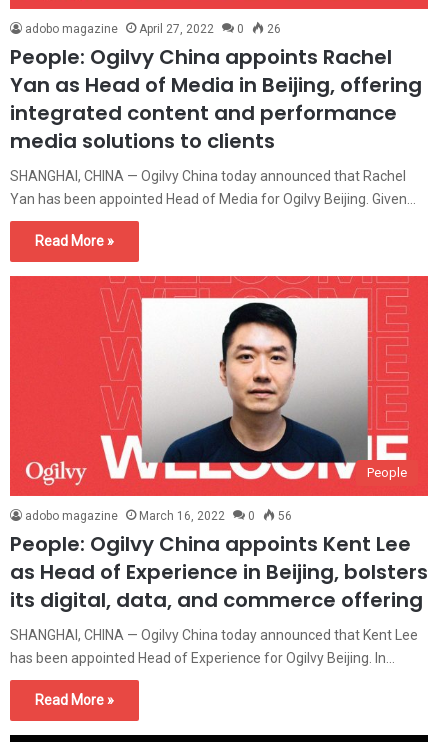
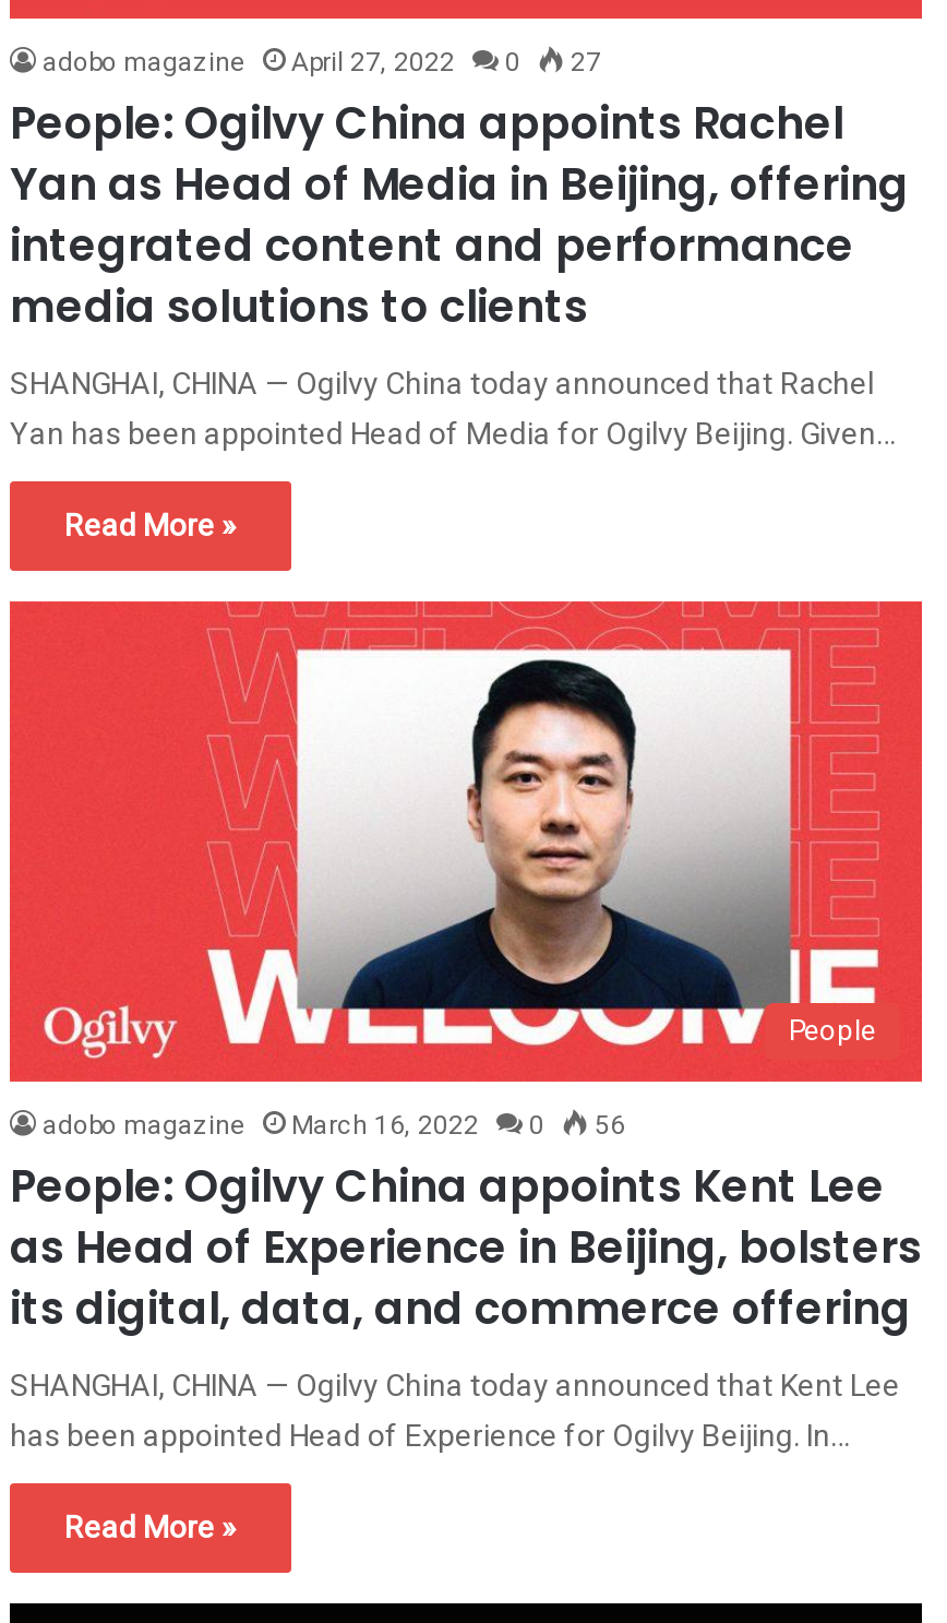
- adobo magazine April 27, 2022 0 26
+ adobo magazine April 27, 2022 0 27
